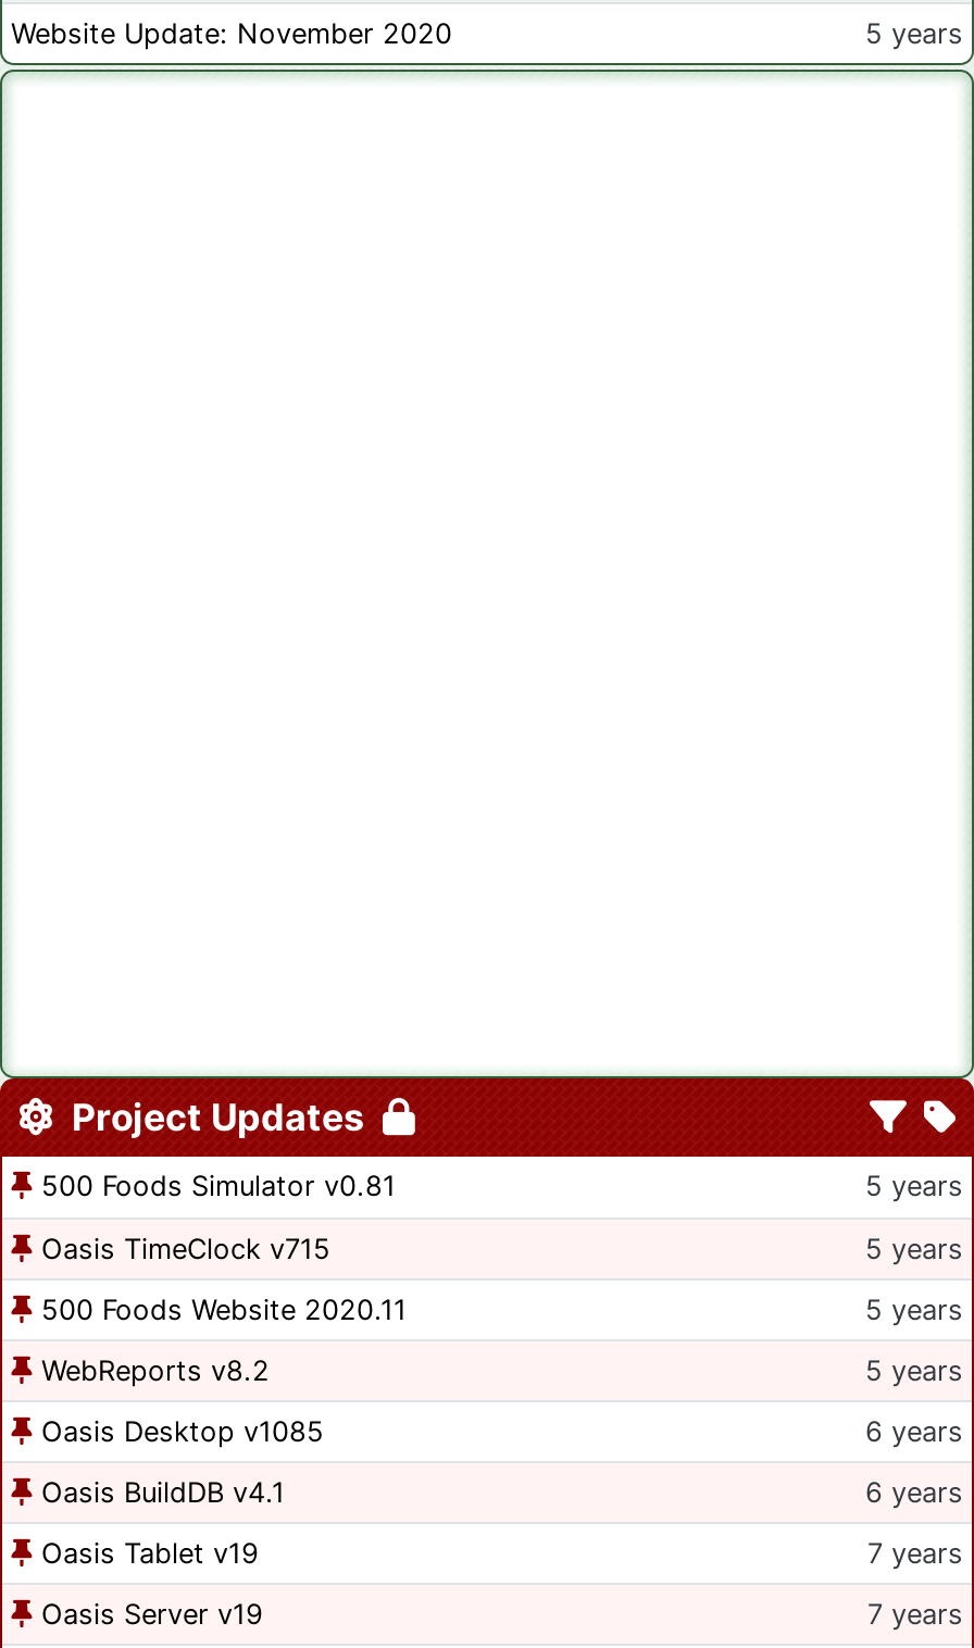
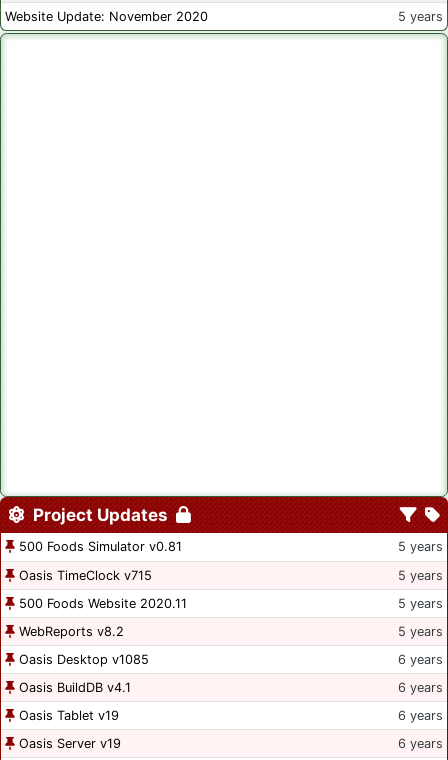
- 7 years
+ 6 years

- 7 years
+ 6 years
